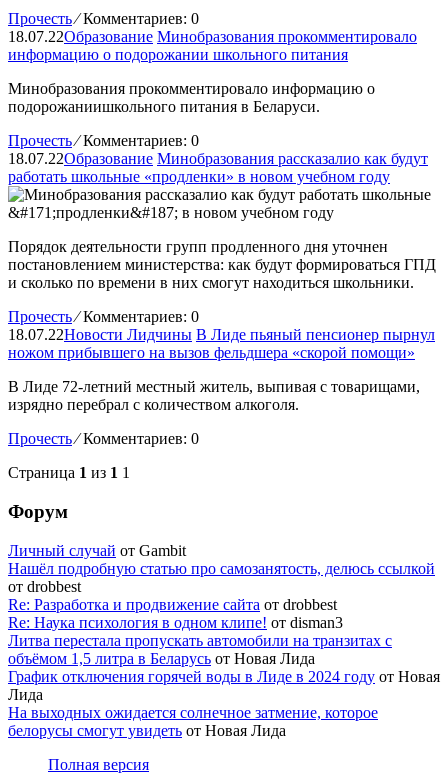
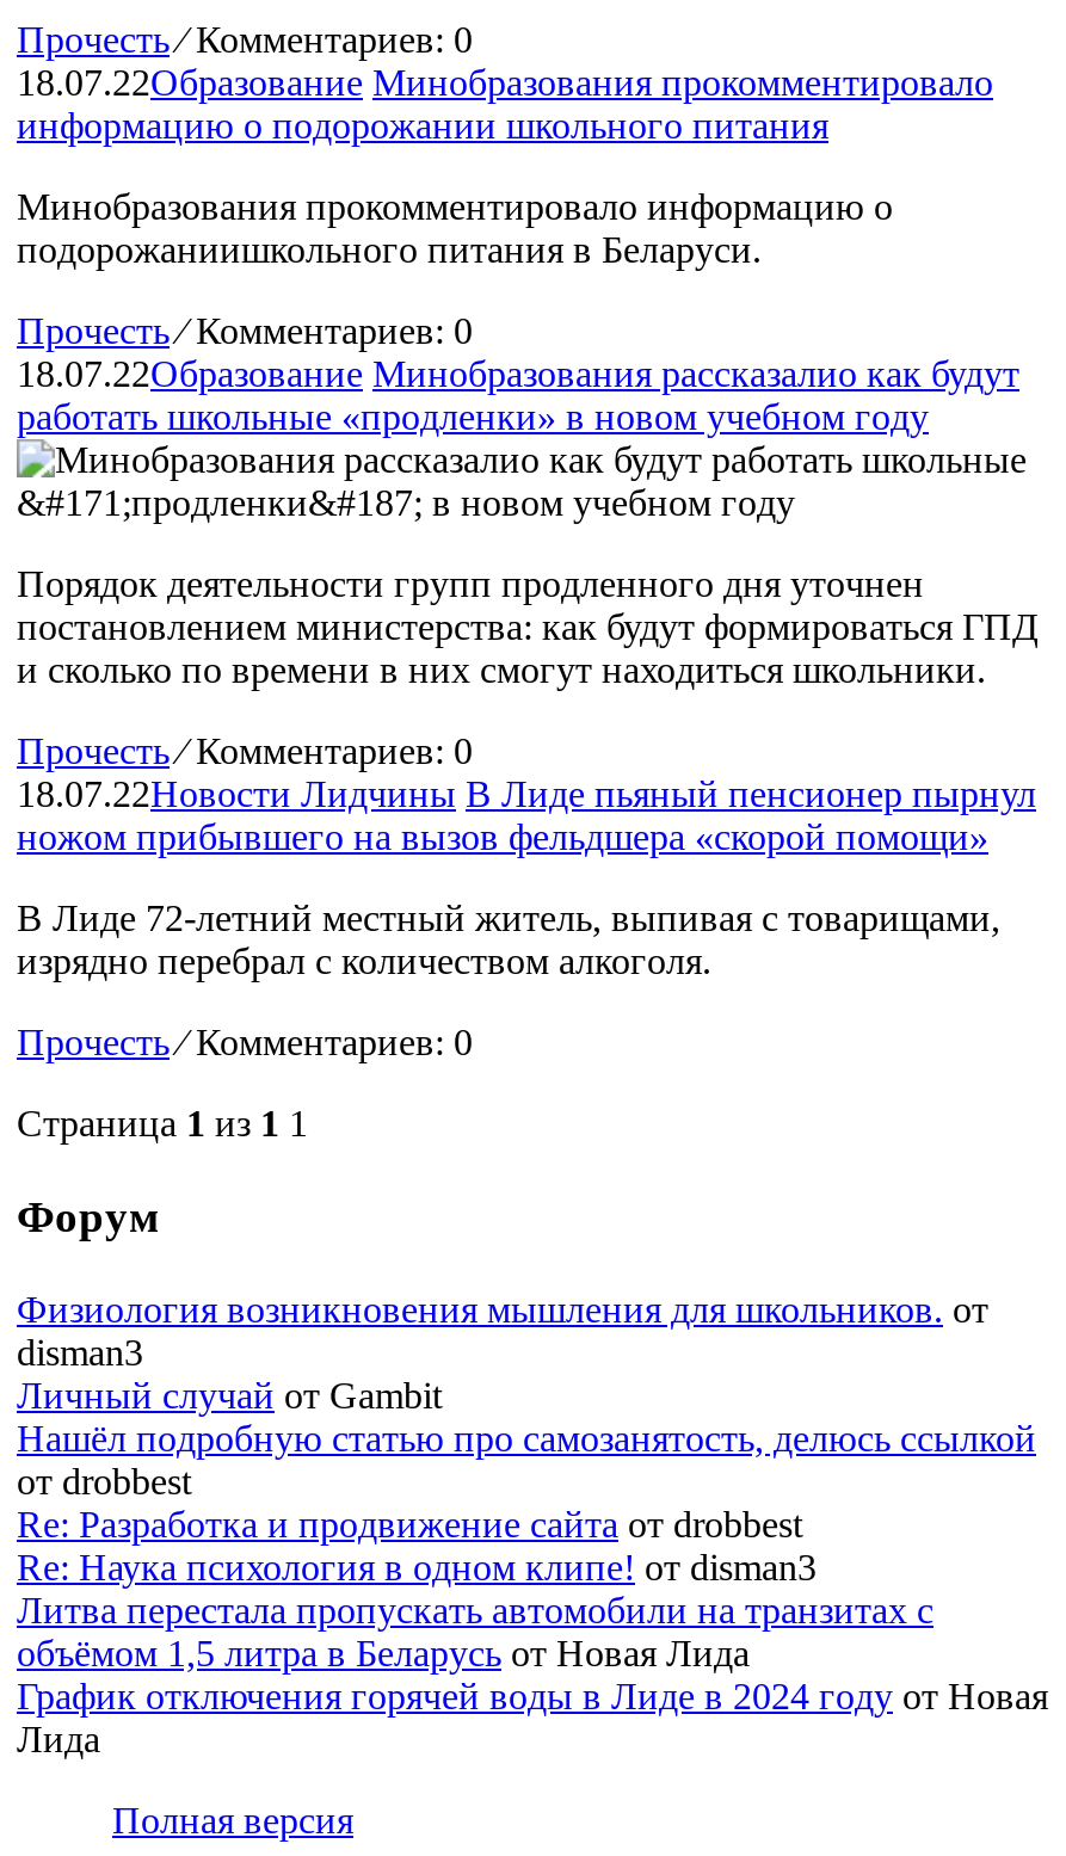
+ Физиология возникновения мышления для школьников. от
+ disman3

moved down: Личный случай от Gambit | Нашёл подробную статью про самозанятость, делюсь ссылкой | от drobbest | Литва перестала пропускать автомобили на транзитах с | объёмом 1,5 литра в Беларусь от Новая Лида | График отключения горячей воды в Лиде в 2024 году от Новая | Лида

- На выходных ожидается солнечное затмение, которое
- белорусы смогут увидеть от Новая Лида
